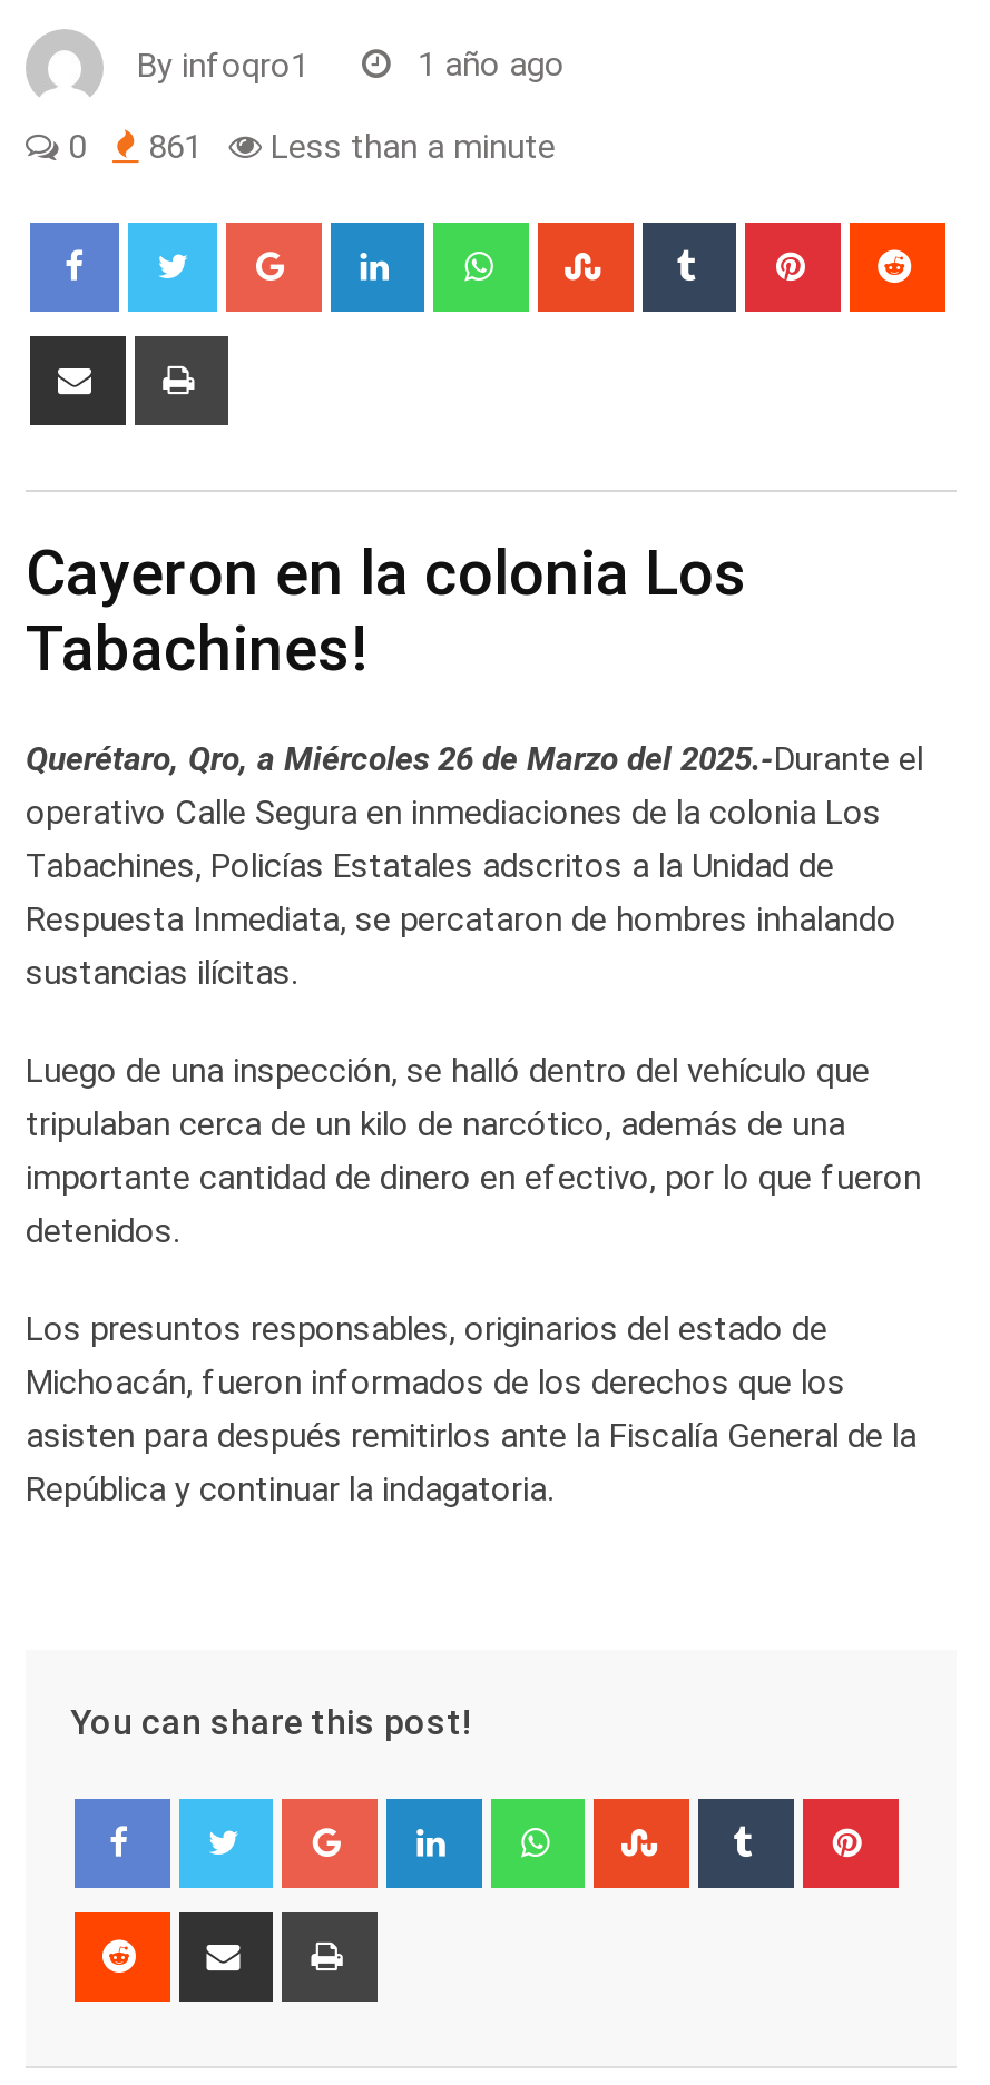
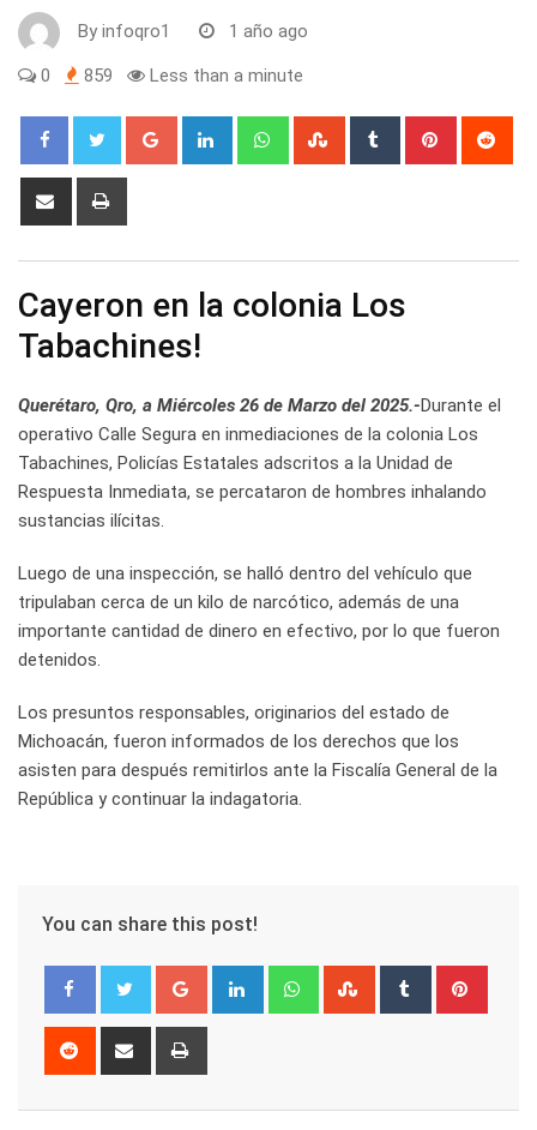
- 0 861 Less than a minute
+ 0 859 Less than a minute
